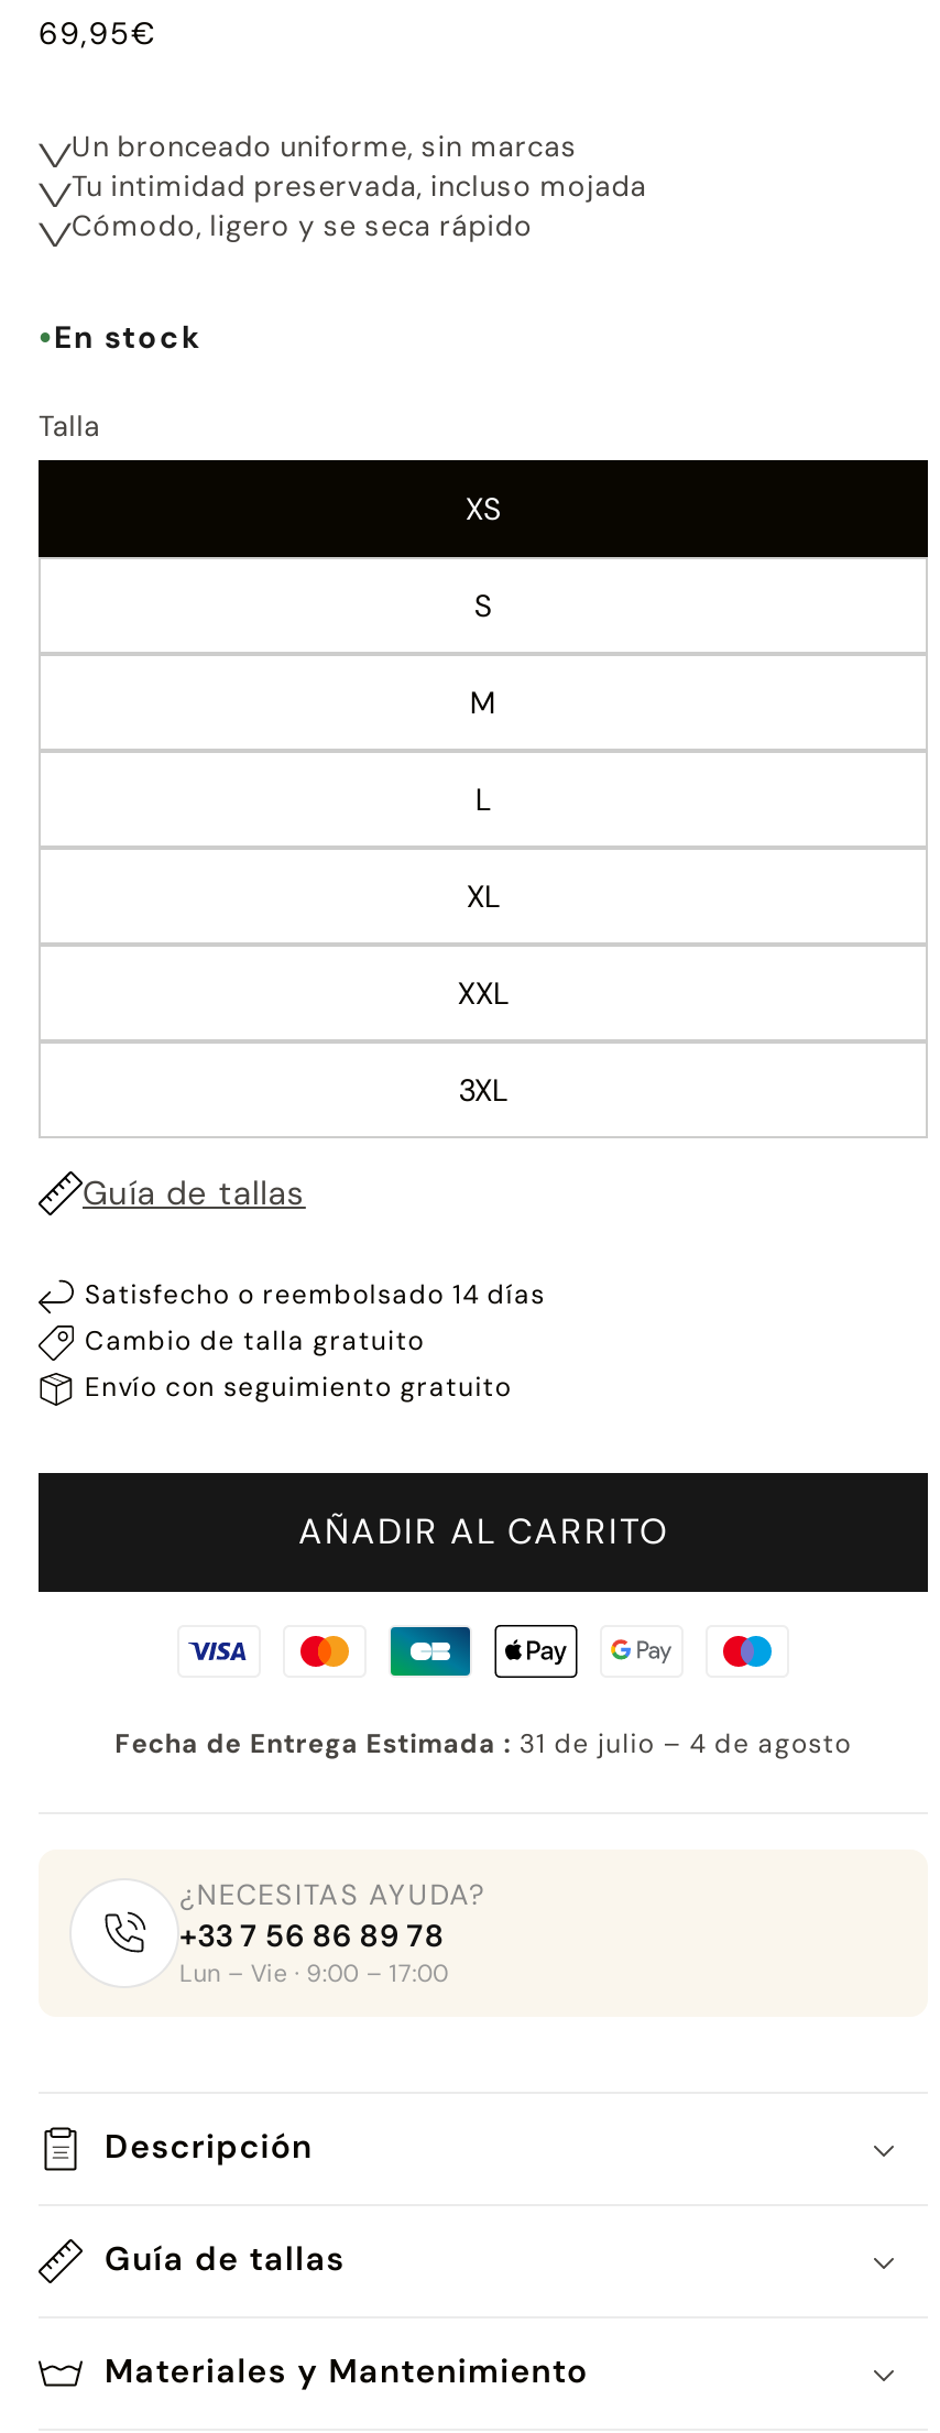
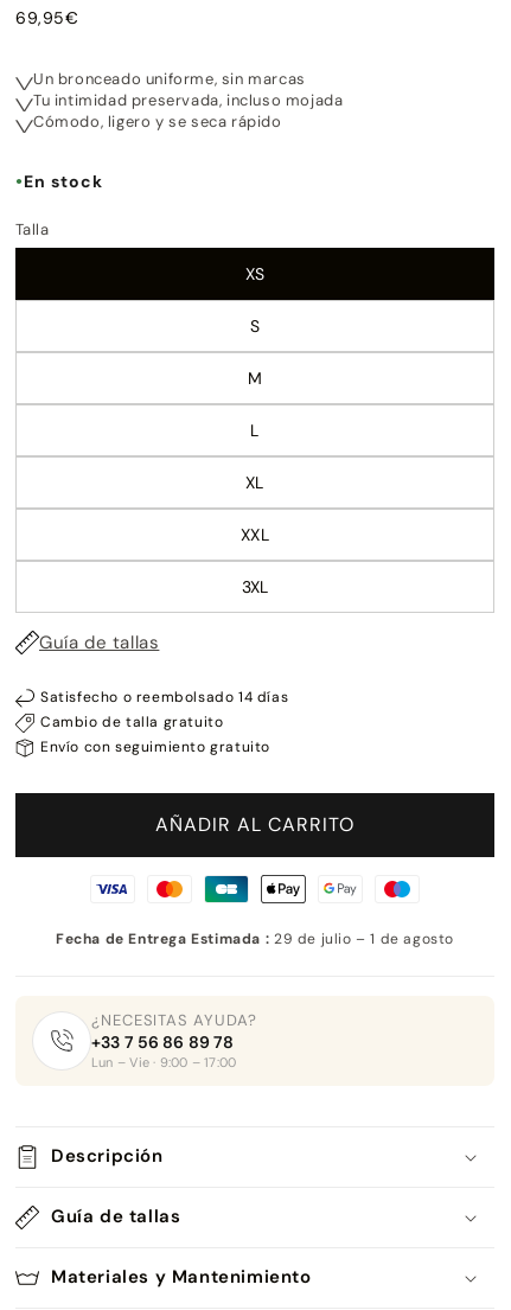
- Fecha de Entrega Estimada : 31 de julio – 4 de agosto
+ Fecha de Entrega Estimada : 29 de julio – 1 de agosto
